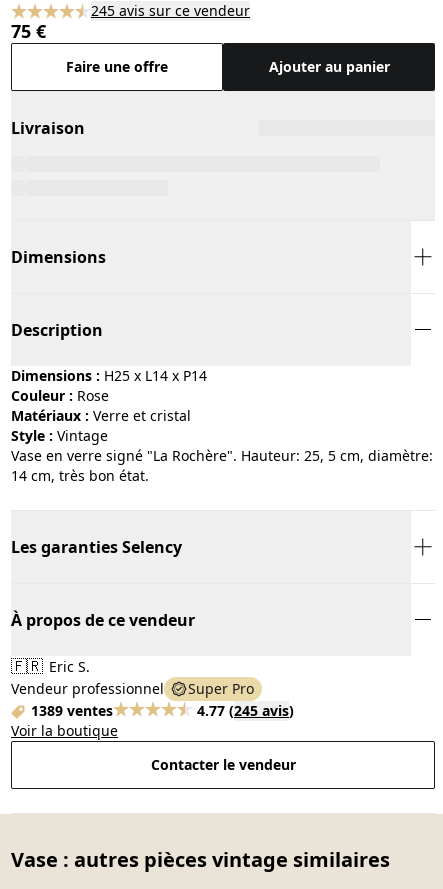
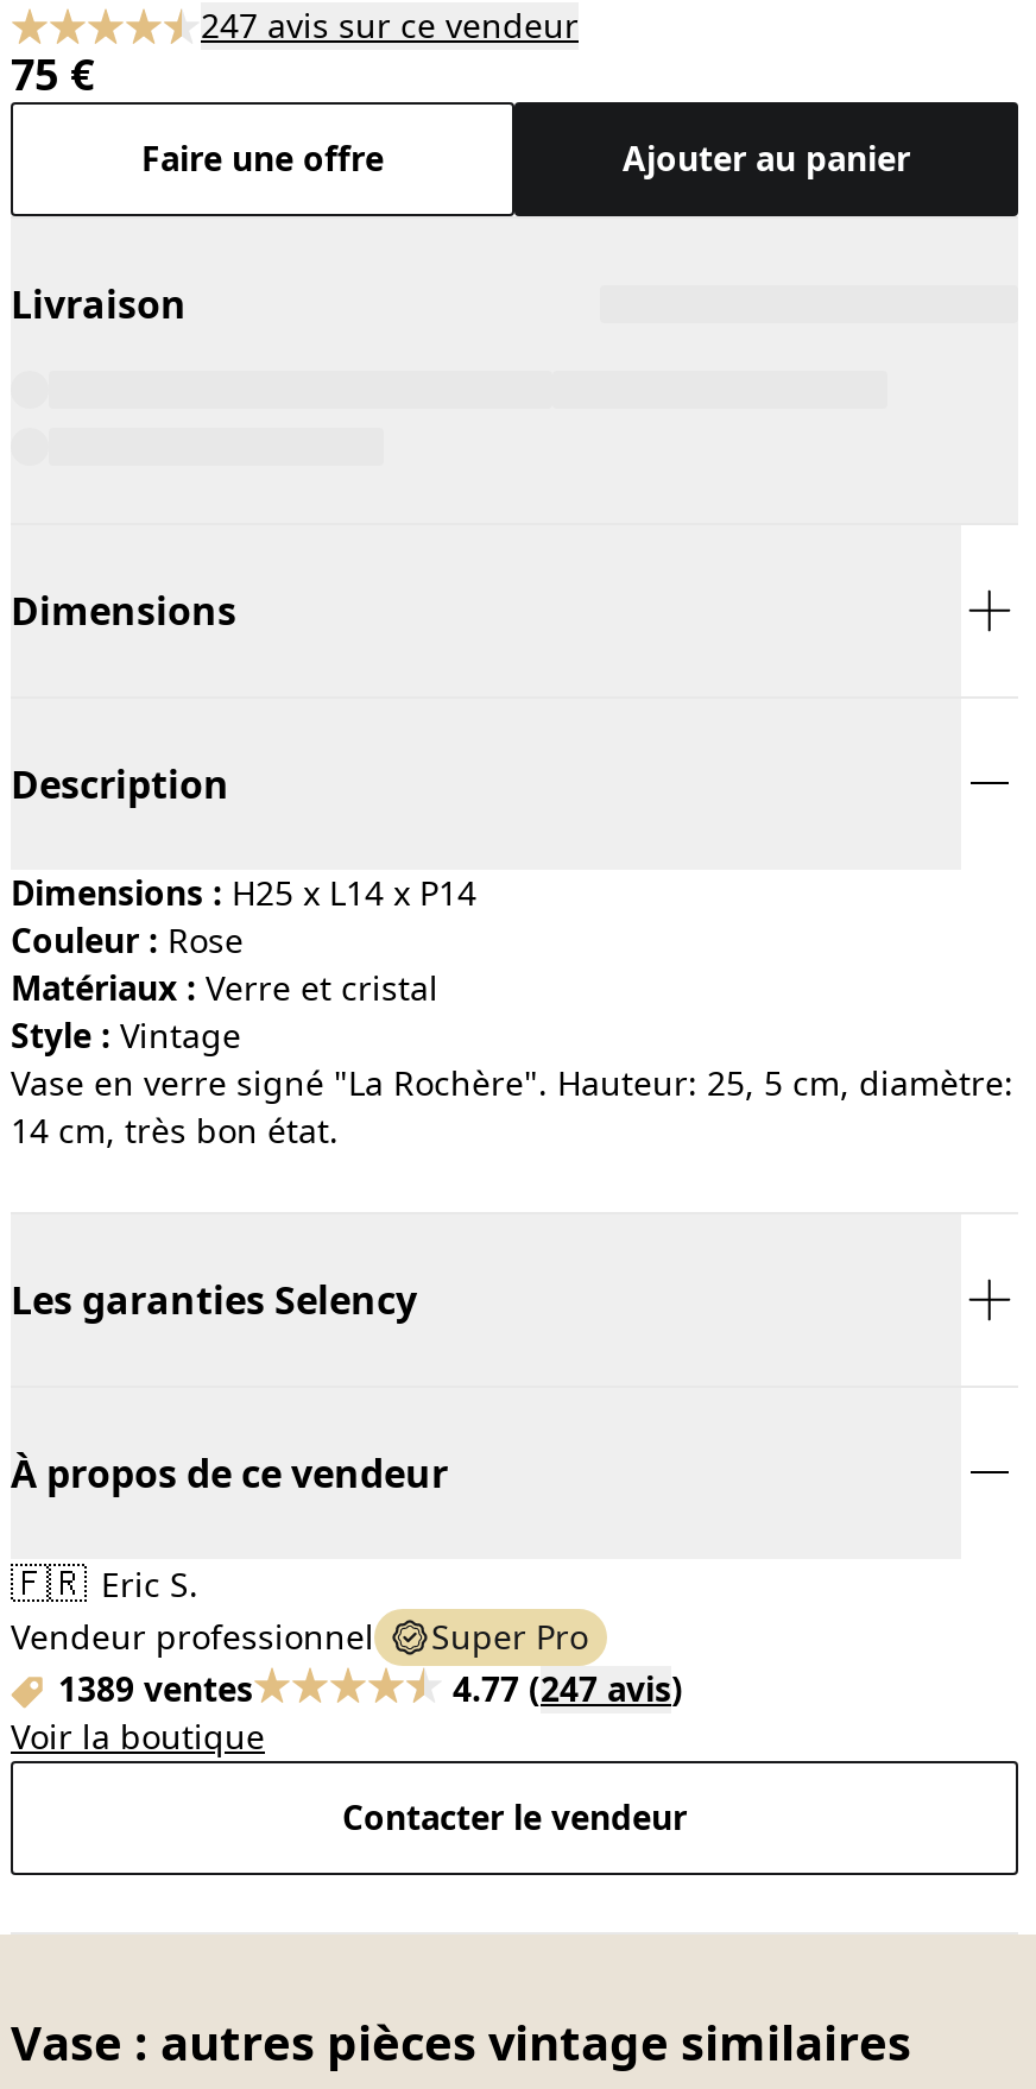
- 245 avis sur ce vendeur
+ 247 avis sur ce vendeur

- 4.77 (245 avis)
+ 4.77 (247 avis)
